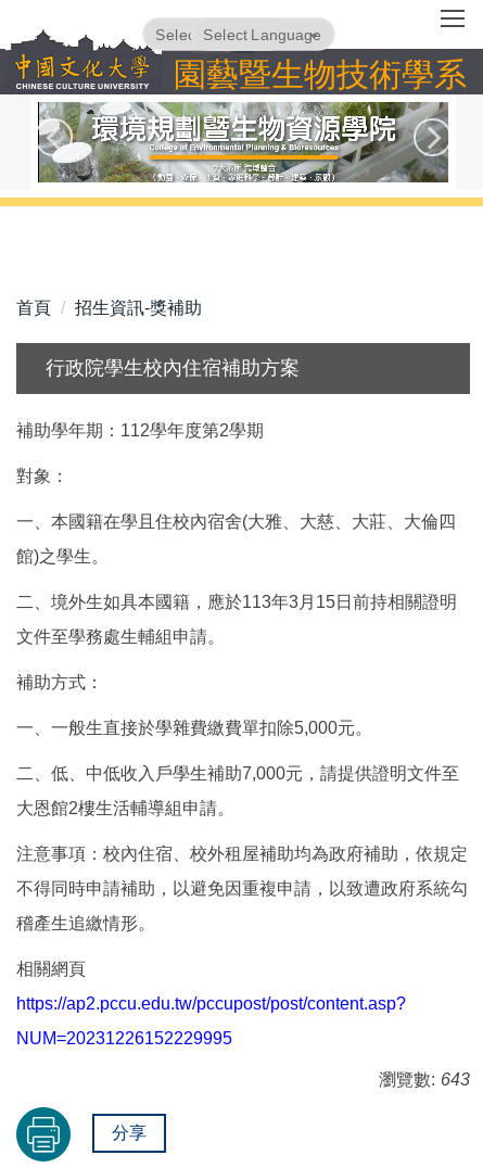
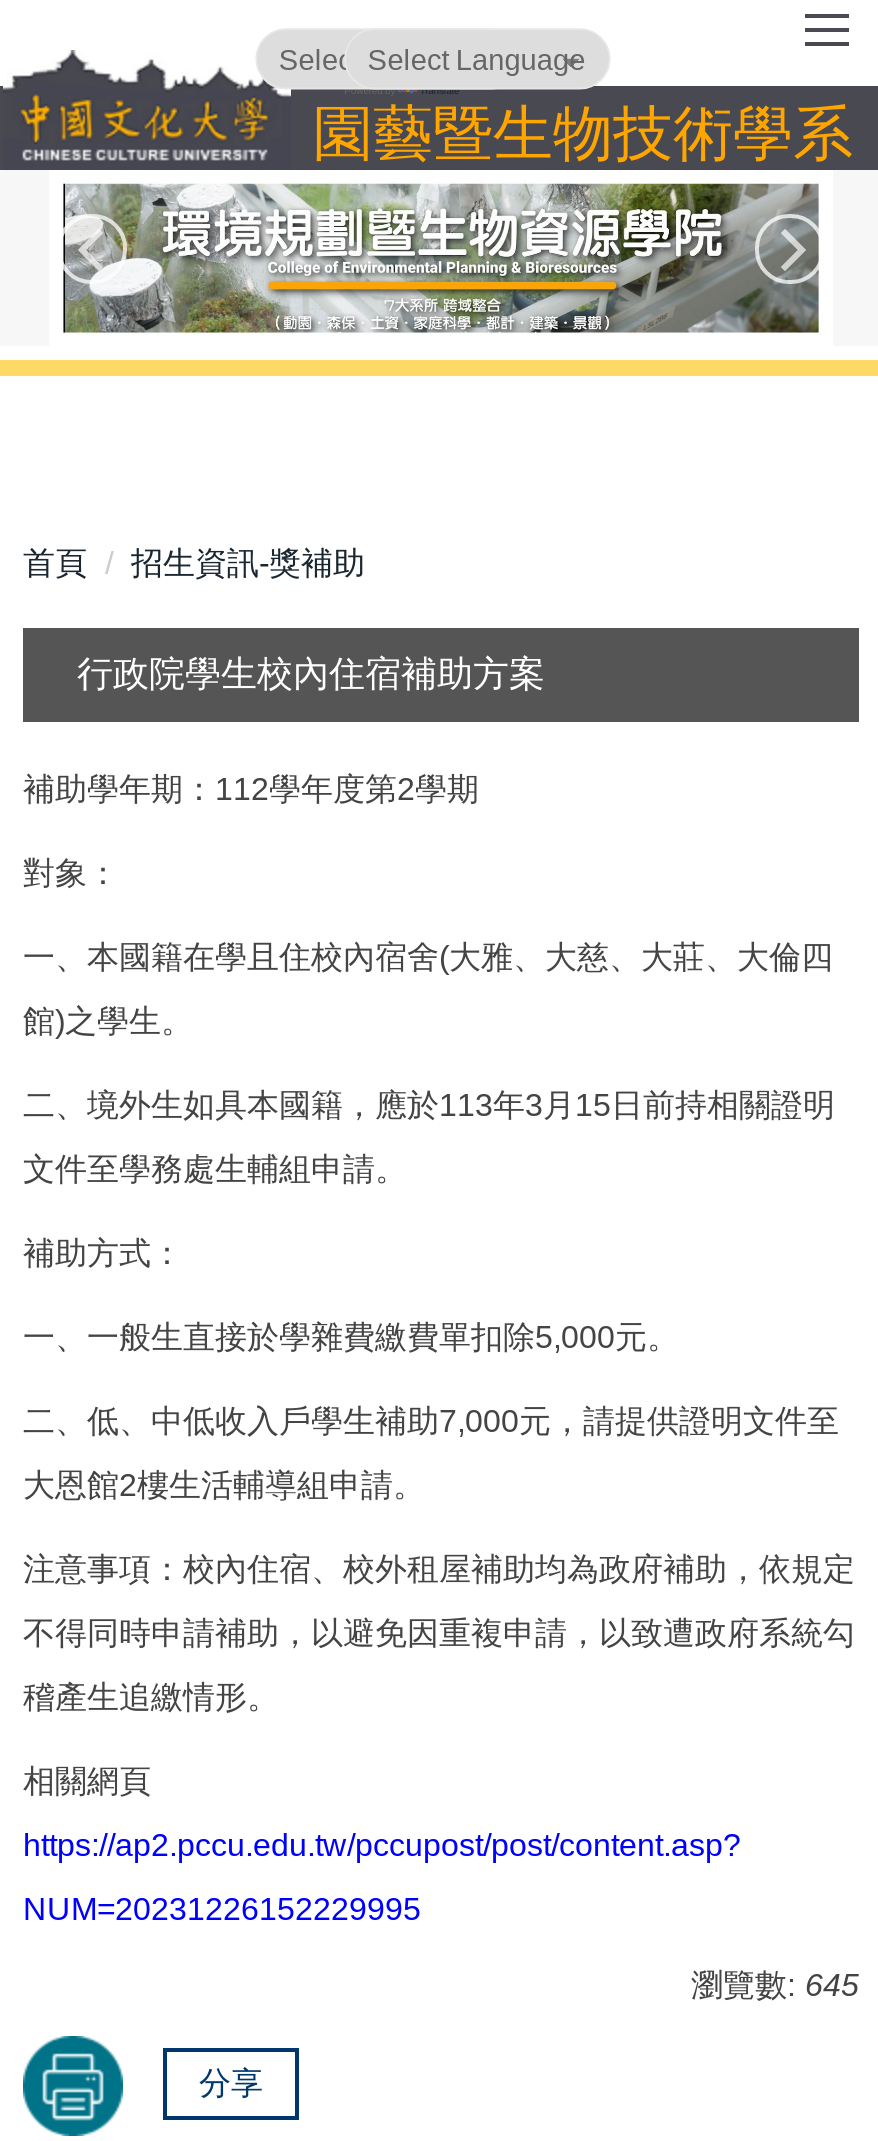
- 瀏覽數: 643
+ 瀏覽數: 645
